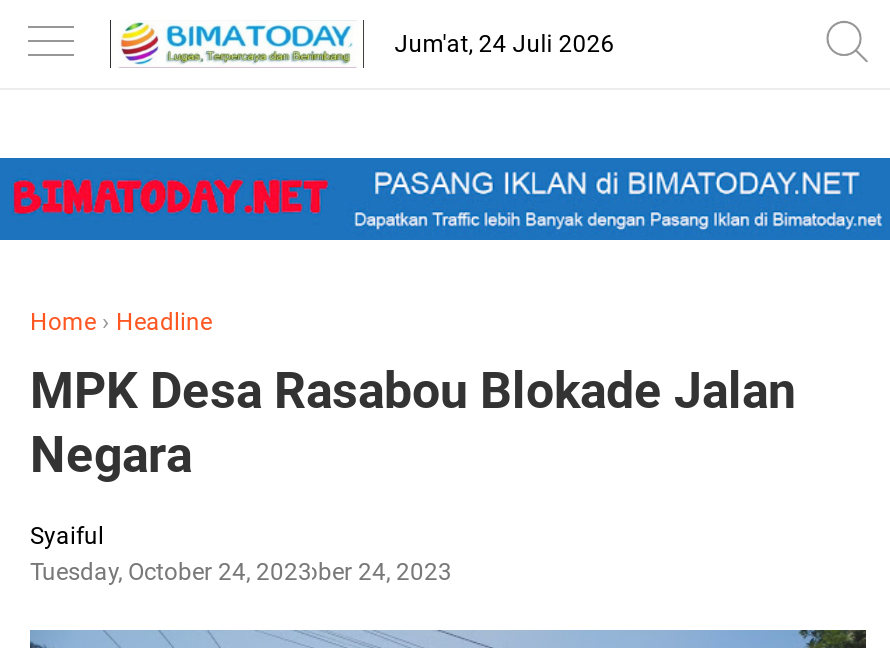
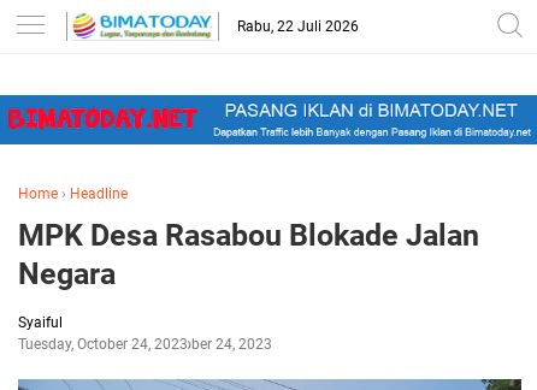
- Jum'at, 24 Juli 2026
+ Rabu, 22 Juli 2026
